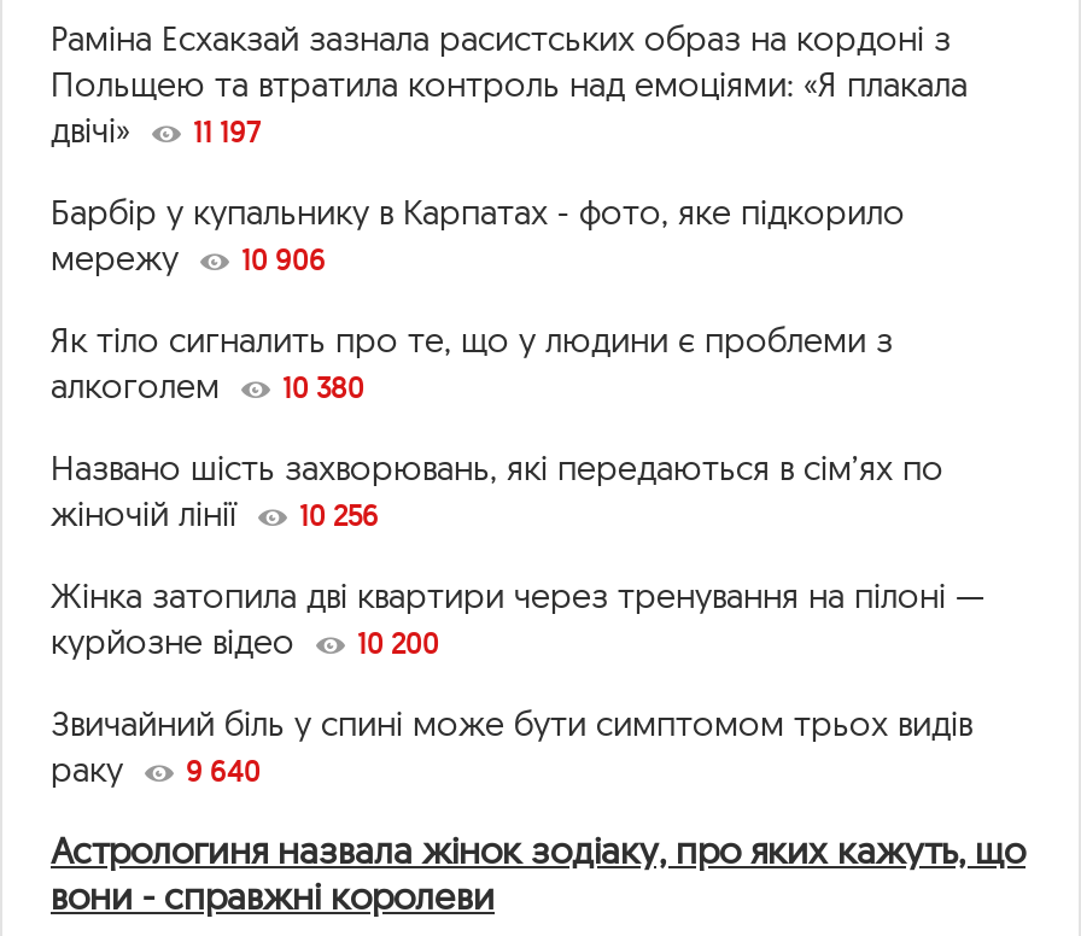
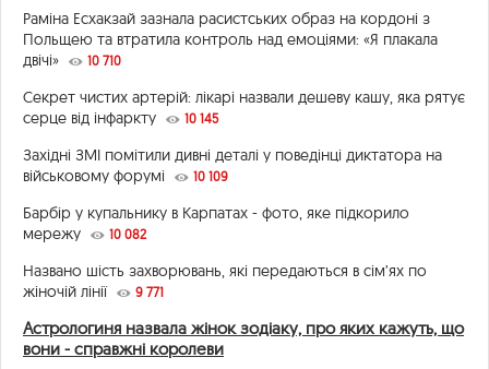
- 11 197
+ 10 710
+ Секрет чистих артерій: лікарі назвали дешеву кашу, яка рятує
+ серце від інфаркту
+ 10 145
+ Західні ЗМІ помітили дивні деталі у поведінці диктатора на
+ військовому форумі
+ 10 109

moved down: Барбір у купальнику в Карпатах - фото, яке підкорило | мережу

- 10 906
- Як тіло сигналить про те, що у людини є проблеми з
- алкоголем
- 10 380
+ 10 082

moved down: Названо шість захворювань, які передаються в сім’ях по | жіночій лінії

- 10 256
- Жінка затопила дві квартири через тренування на пілоні —
- курйозне відео
- 10 200
- Звичайний біль у спині може бути симптомом трьох видів
- раку
- 9 640
+ 9 771
